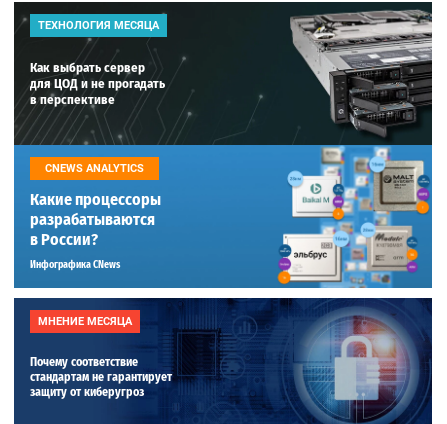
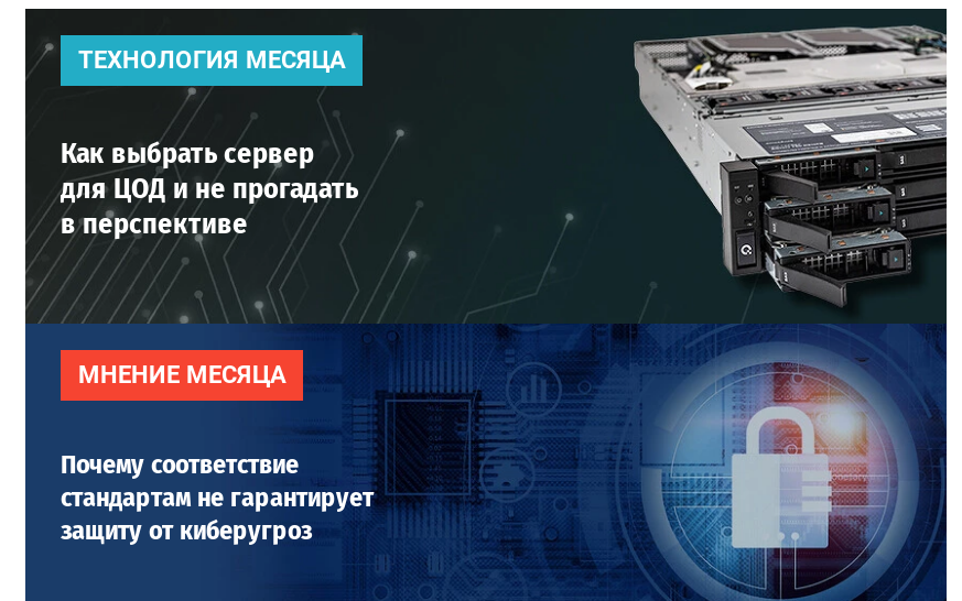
- [image]
- CNEWS ANALYTICS
- Какие процессоры
- разрабатываются
- в России?
- Инфографика CNews
